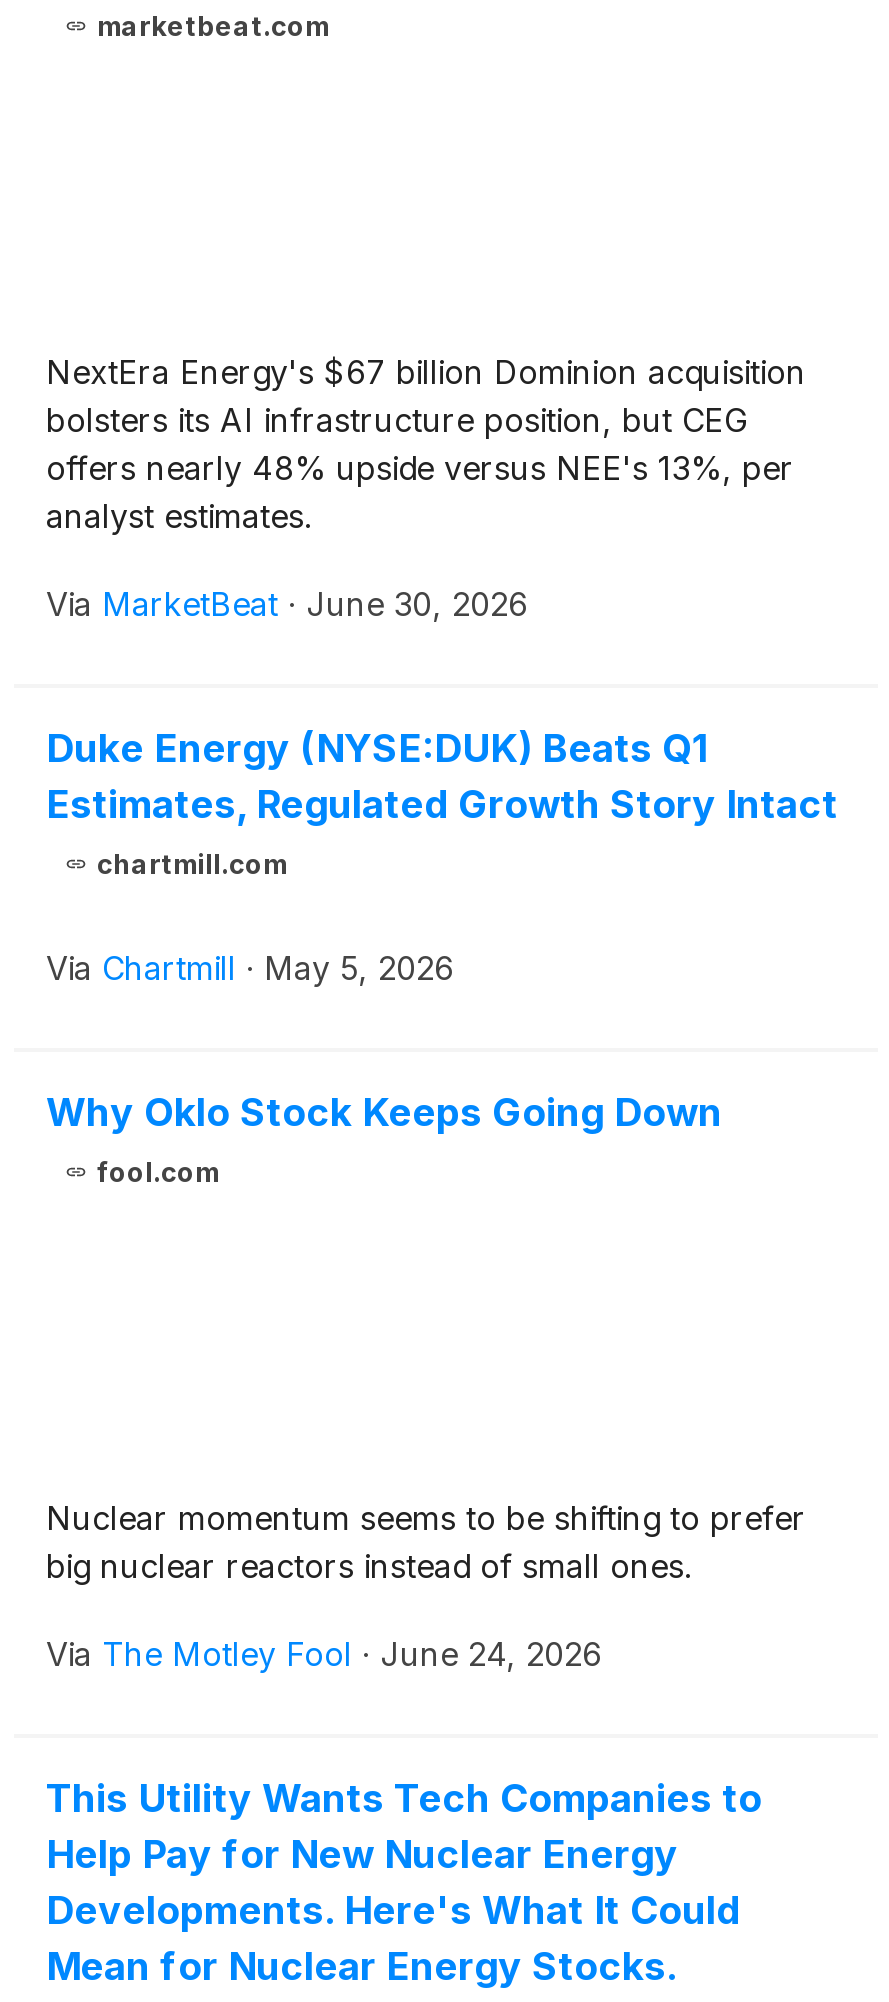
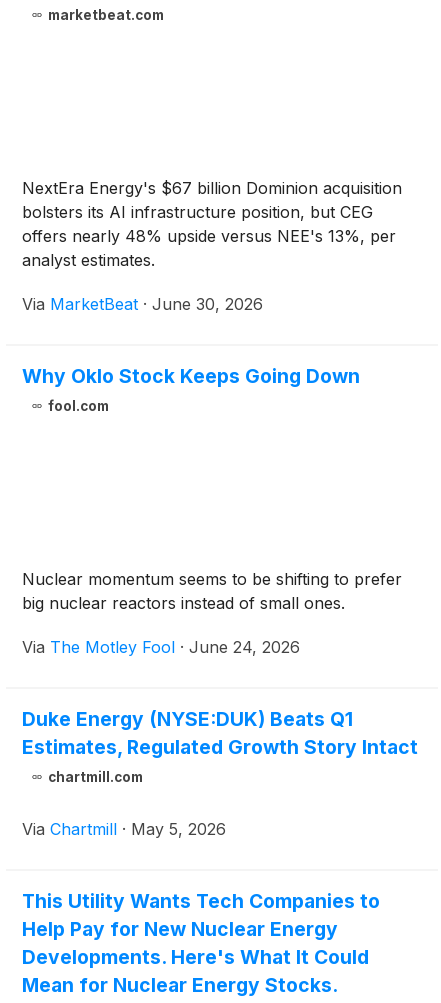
moved down: Duke Energy (NYSE:DUK) Beats Q1 | Estimates, Regulated Growth Story Intact | chartmill.com | Via Chartmill · May 5, 2026

moved up: Why Oklo Stock Keeps Going Down | fool.com | Nuclear momentum seems to be shifting to prefer | big nuclear reactors instead of small ones. | Via The Motley Fool · June 24, 2026
